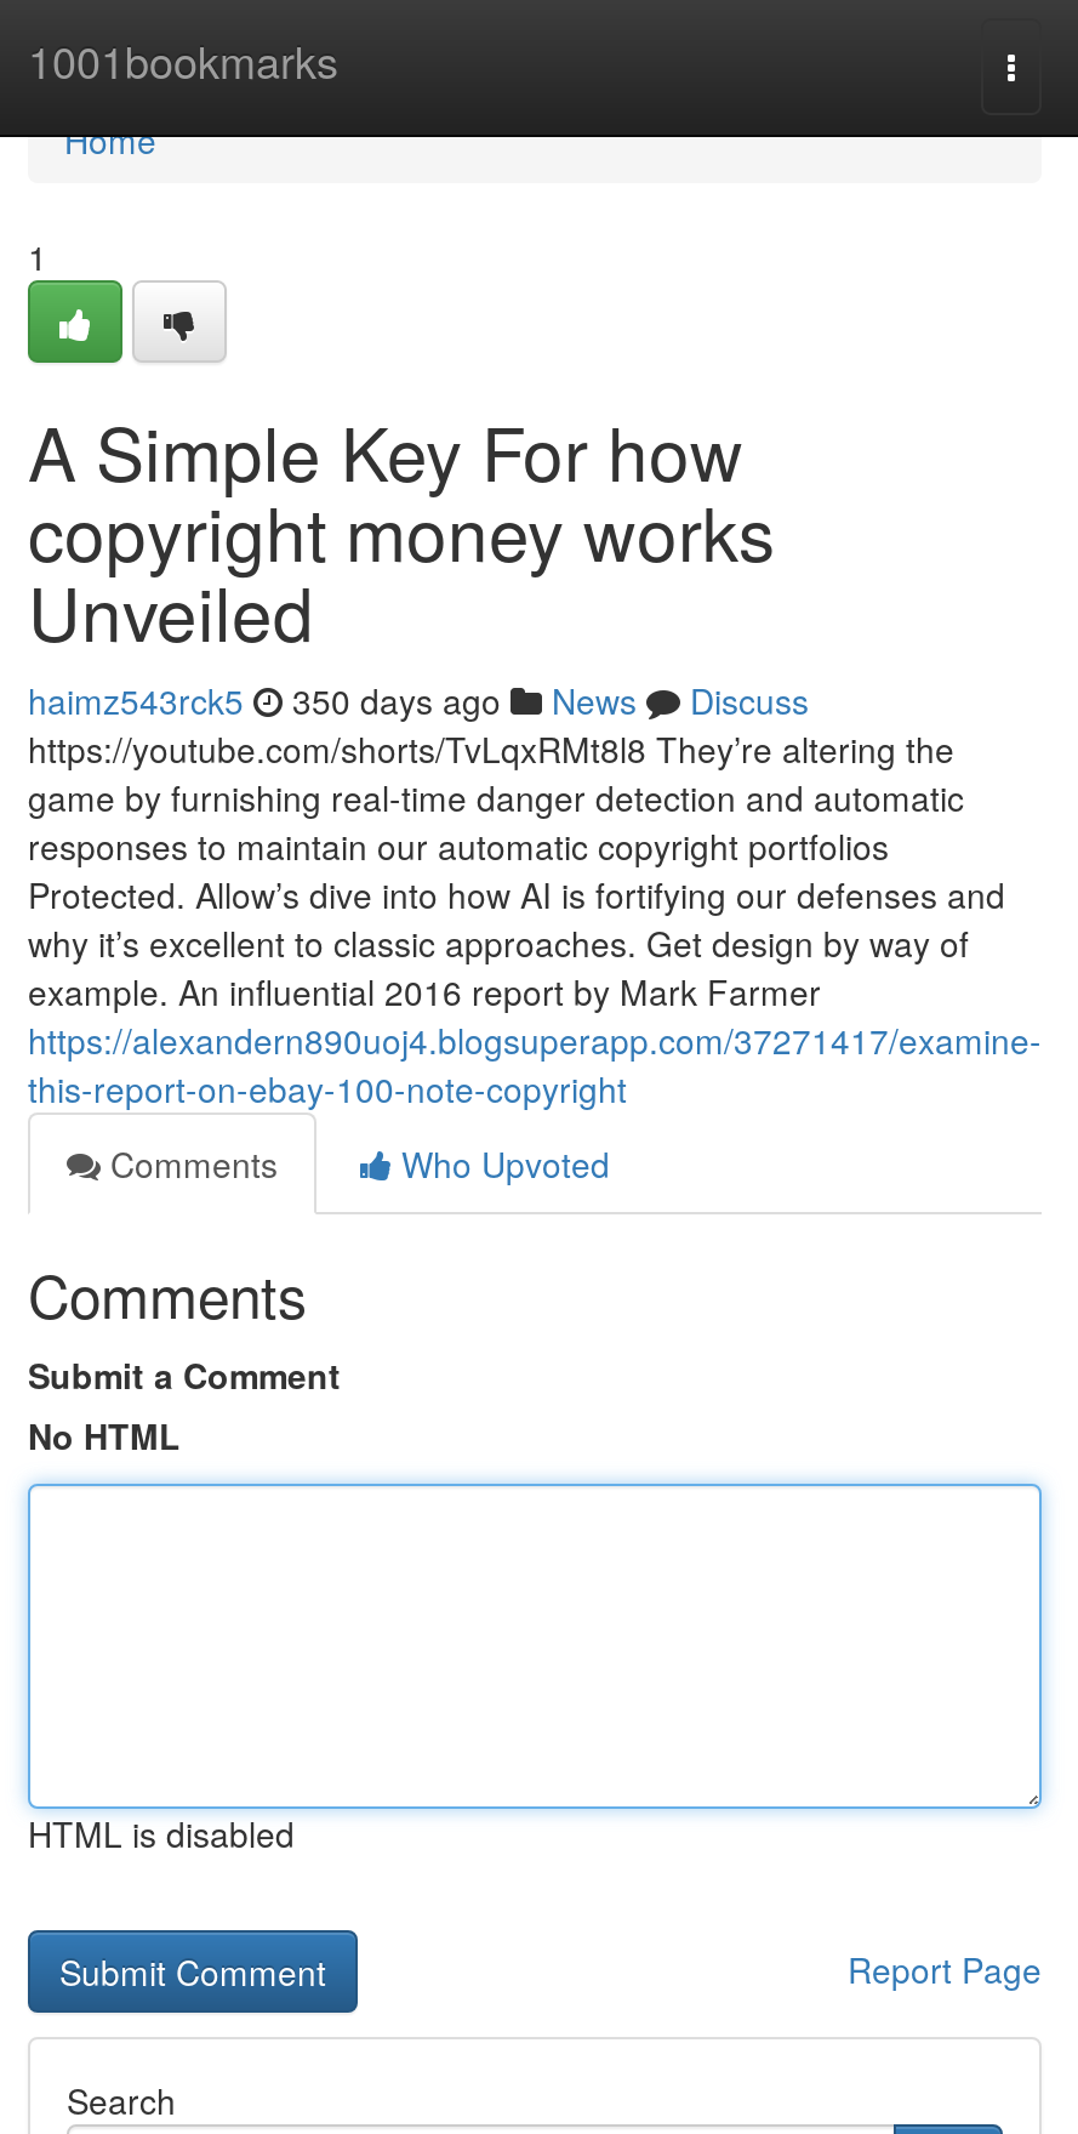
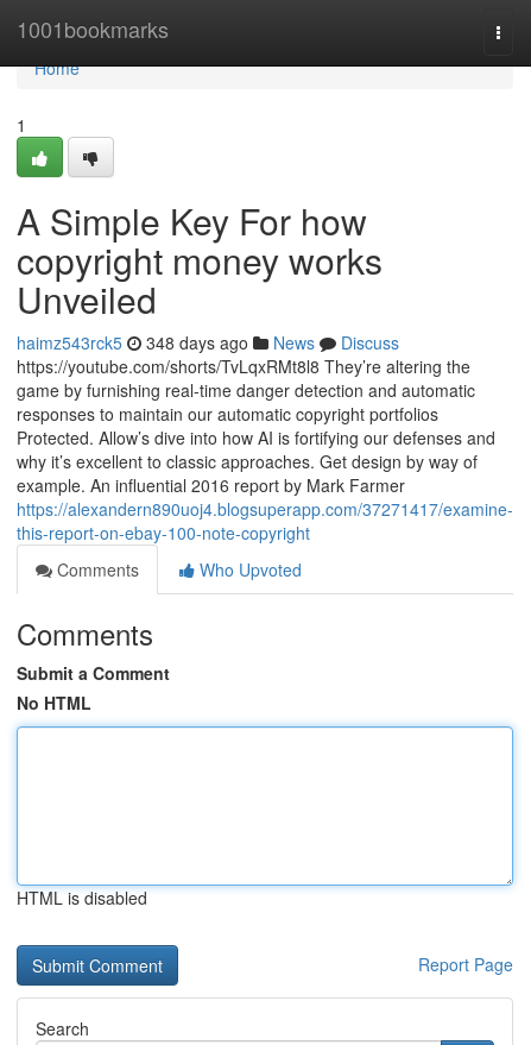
- haimz543rck5 350 days ago News Discuss
+ haimz543rck5 348 days ago News Discuss
